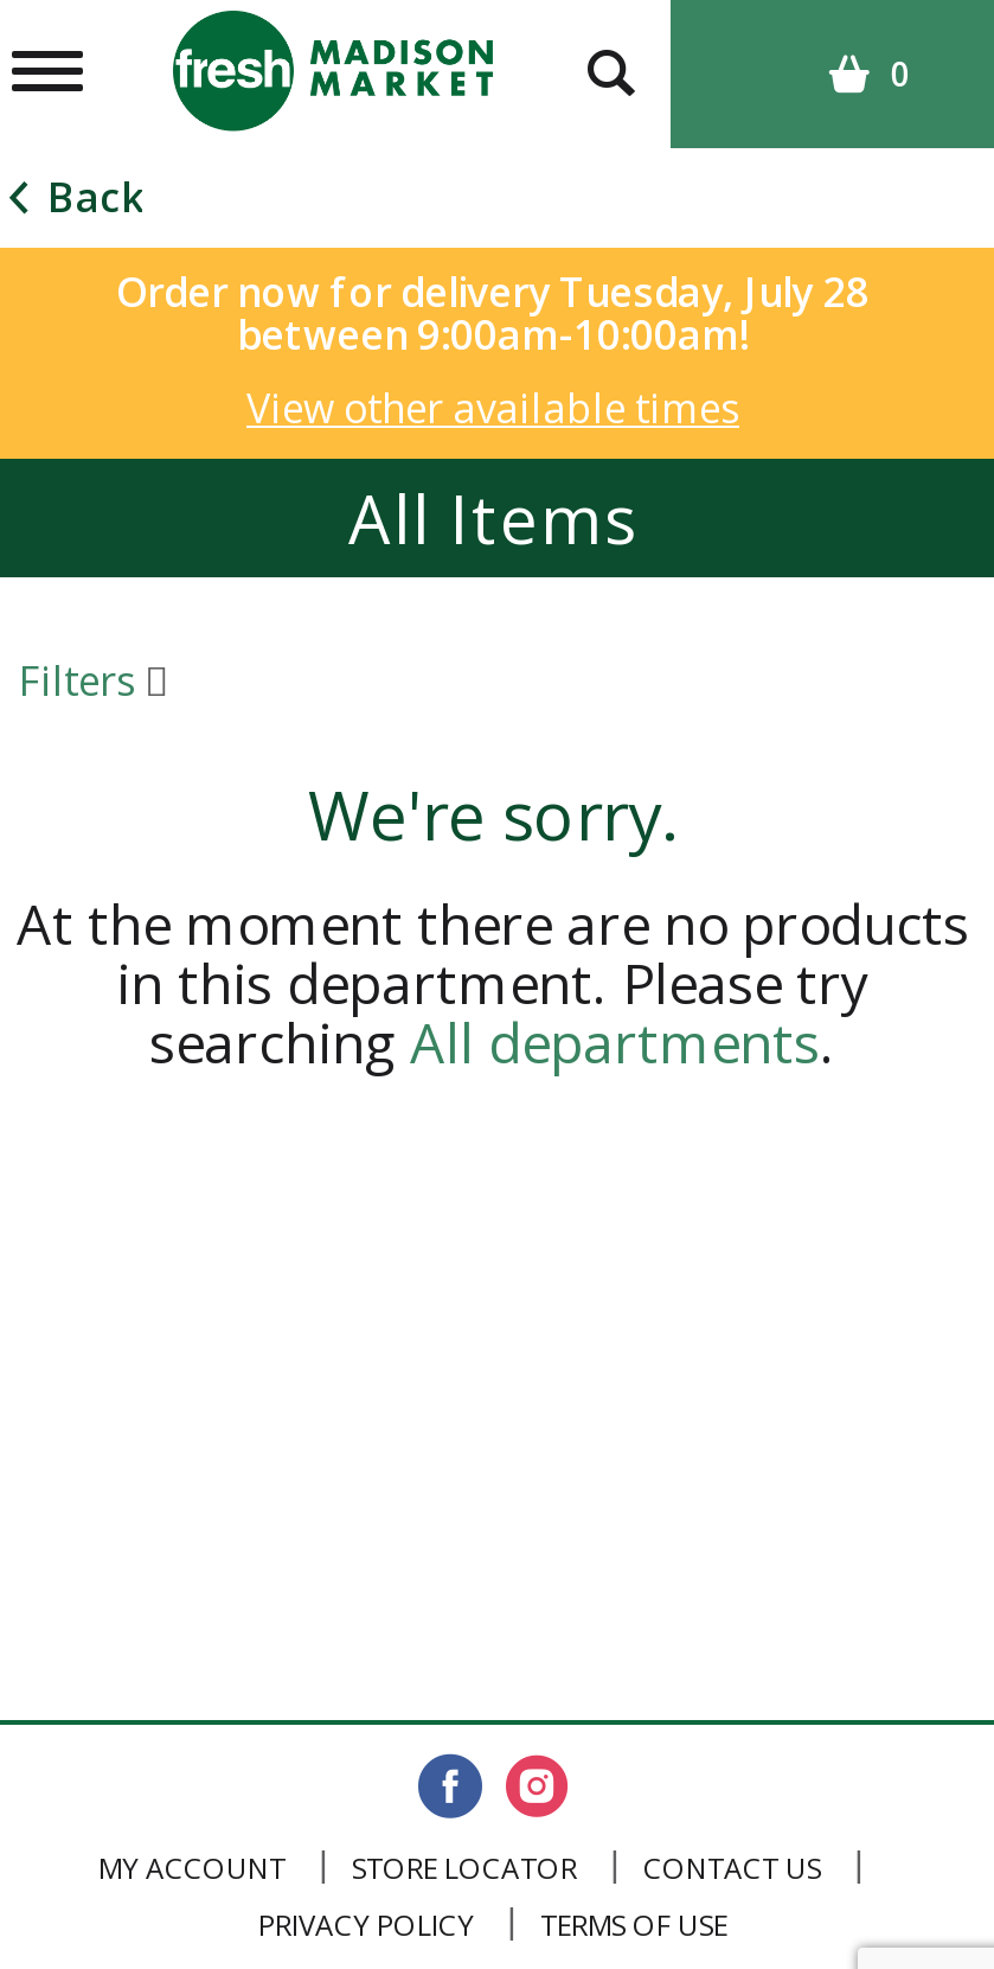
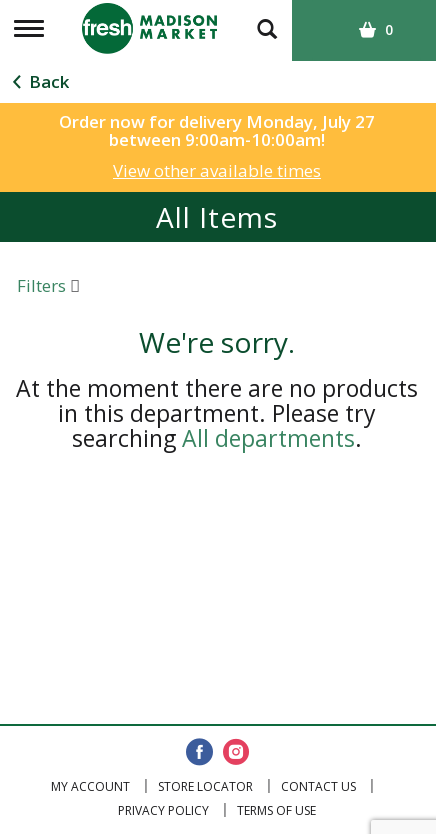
- Order now for delivery Tuesday, July 28
+ Order now for delivery Monday, July 27
